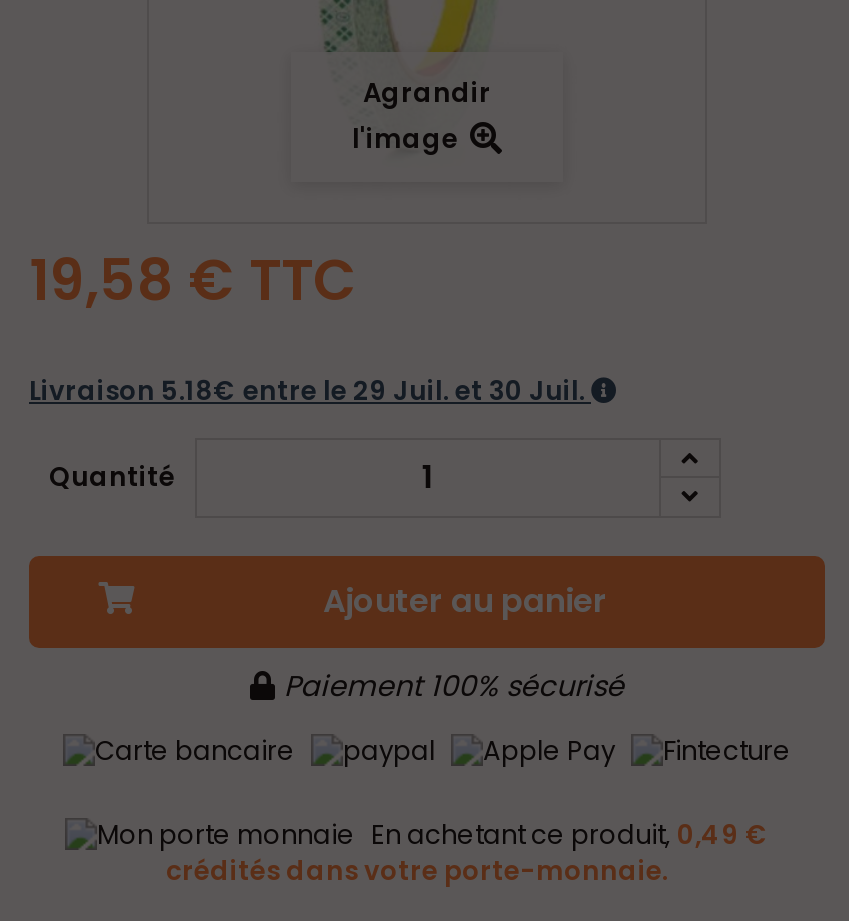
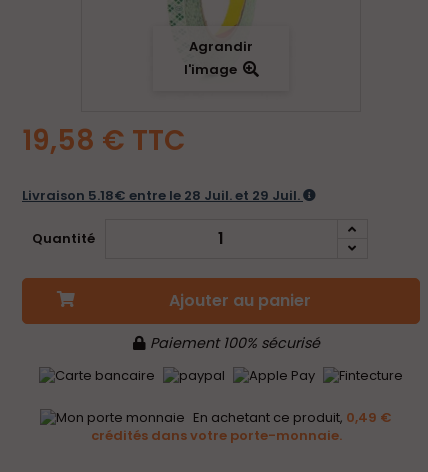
- Livraison 5.18€ entre le 29 Juil. et 30 Juil.
+ Livraison 5.18€ entre le 28 Juil. et 29 Juil.
